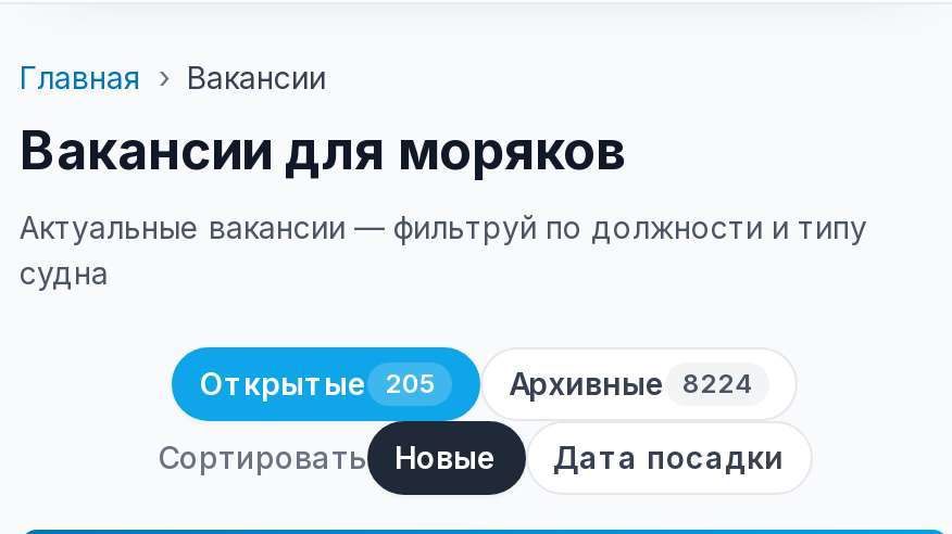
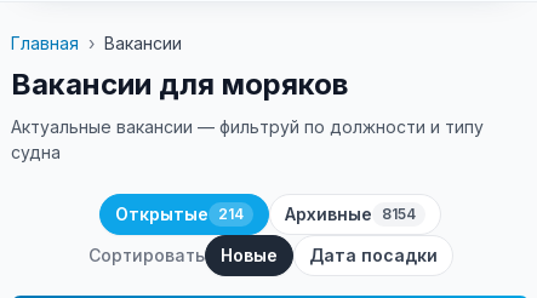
- Открытые 205
+ Открытые 214

- Архивные 8224
+ Архивные 8154
